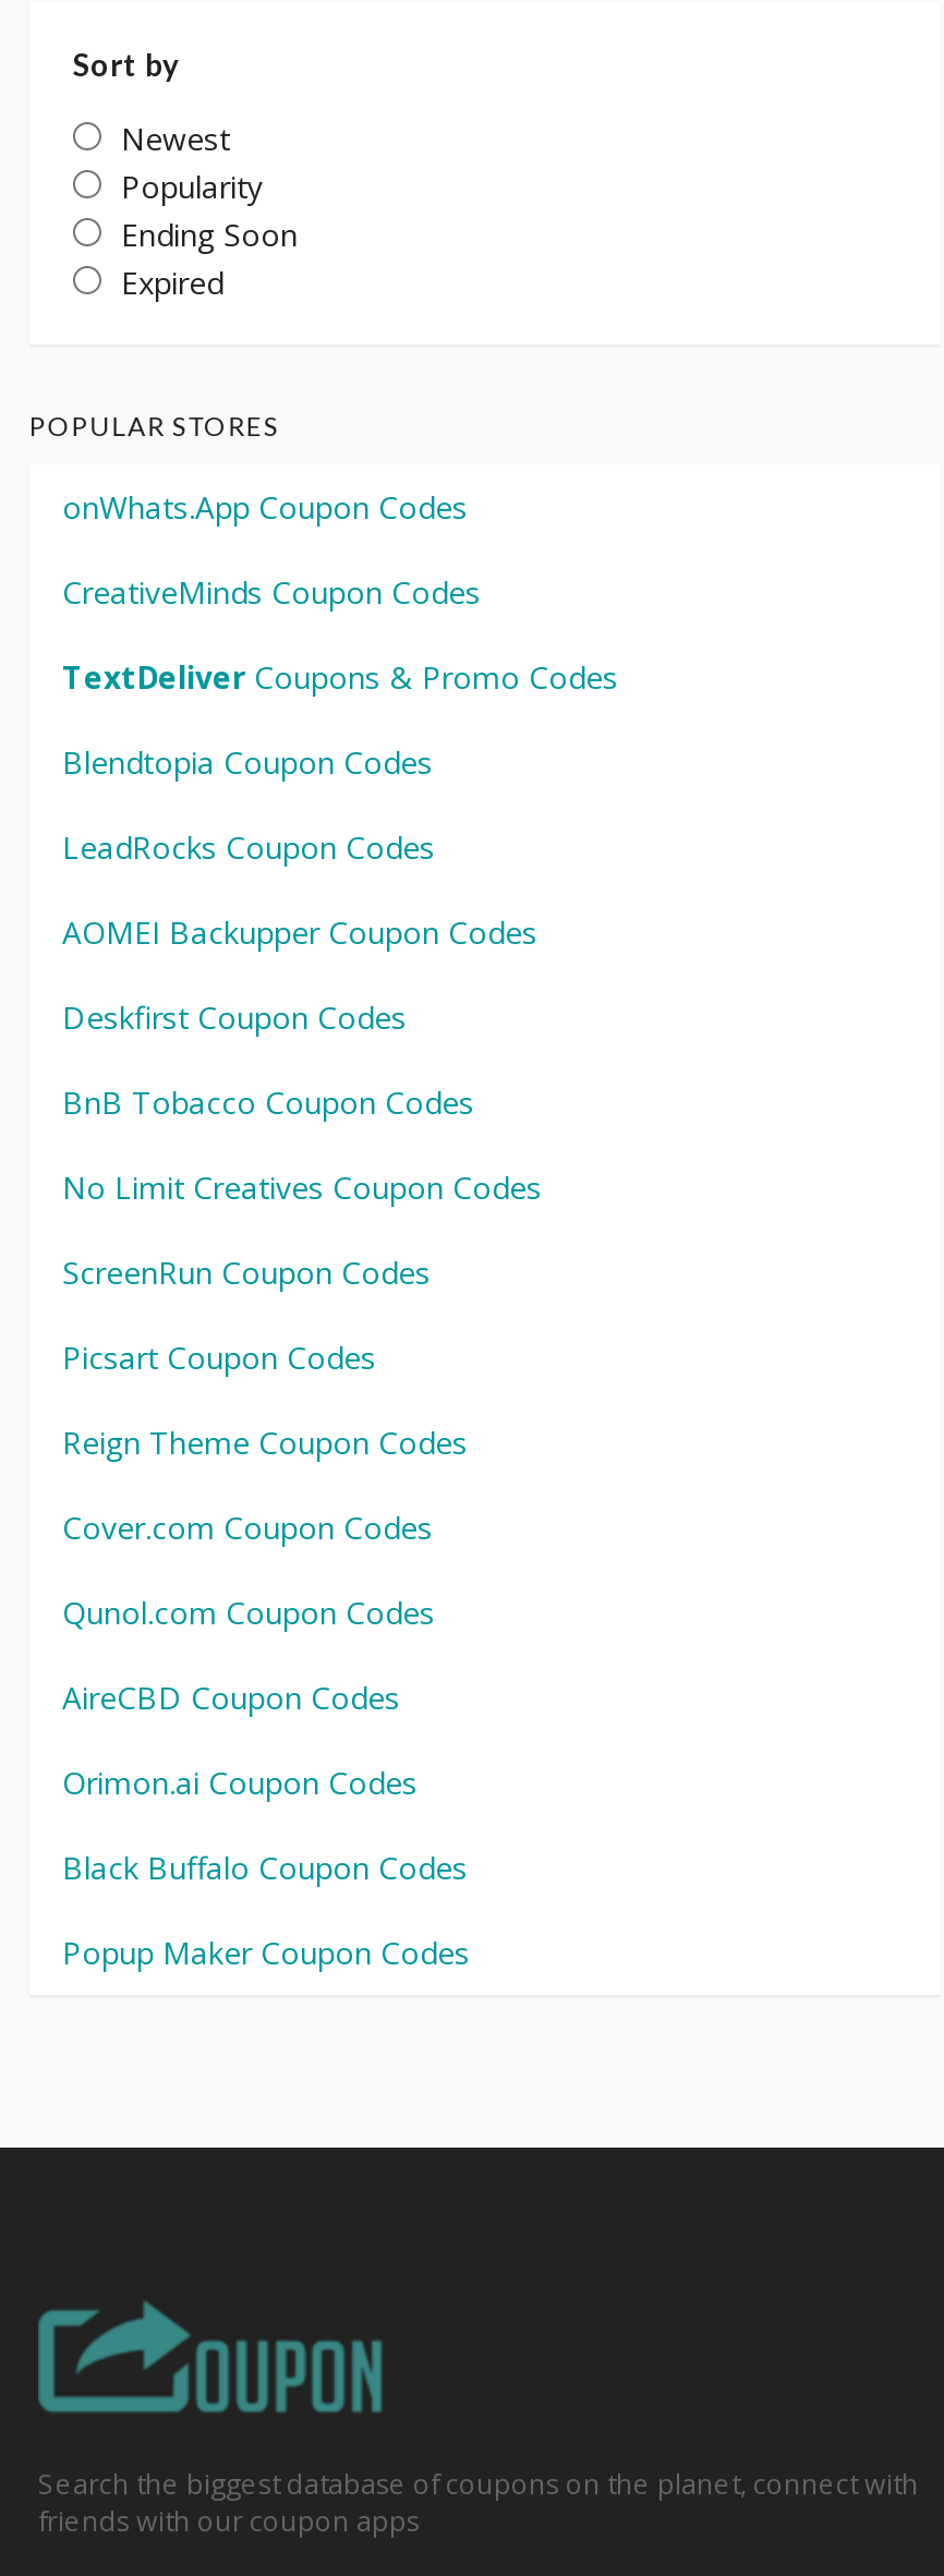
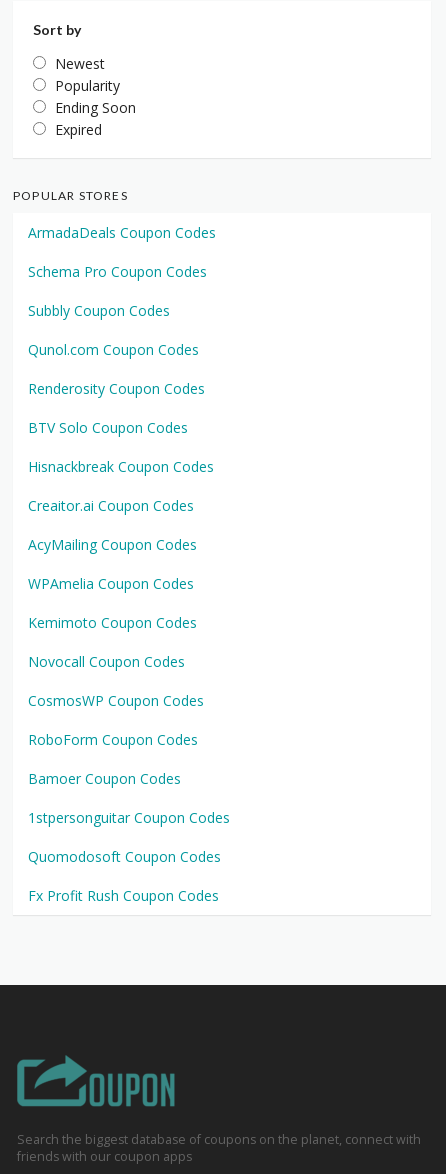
- onWhats.App Coupon Codes
- CreativeMinds Coupon Codes
- TextDeliver Coupons & Promo Codes
- Blendtopia Coupon Codes
- LeadRocks Coupon Codes
- AOMEI Backupper Coupon Codes
- Deskfirst Coupon Codes
- BnB Tobacco Coupon Codes
- No Limit Creatives Coupon Codes
- ScreenRun Coupon Codes
- Picsart Coupon Codes
- Reign Theme Coupon Codes
- Cover.com Coupon Codes
+ ArmadaDeals Coupon Codes
+ Schema Pro Coupon Codes
+ Subbly Coupon Codes

moved up: Qunol.com Coupon Codes

- AireCBD Coupon Codes
- Orimon.ai Coupon Codes
- Black Buffalo Coupon Codes
- Popup Maker Coupon Codes
+ Renderosity Coupon Codes
+ BTV Solo Coupon Codes
+ Hisnackbreak Coupon Codes
+ Creaitor.ai Coupon Codes
+ AcyMailing Coupon Codes
+ WPAmelia Coupon Codes
+ Kemimoto Coupon Codes
+ Novocall Coupon Codes
+ CosmosWP Coupon Codes
+ RoboForm Coupon Codes
+ Bamoer Coupon Codes
+ 1stpersonguitar Coupon Codes
+ Quomodosoft Coupon Codes
+ Fx Profit Rush Coupon Codes
